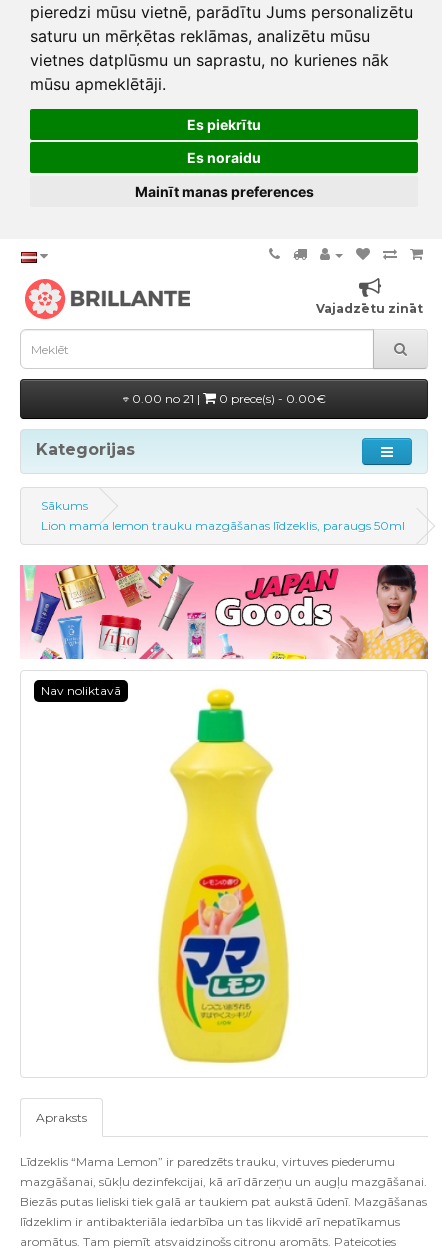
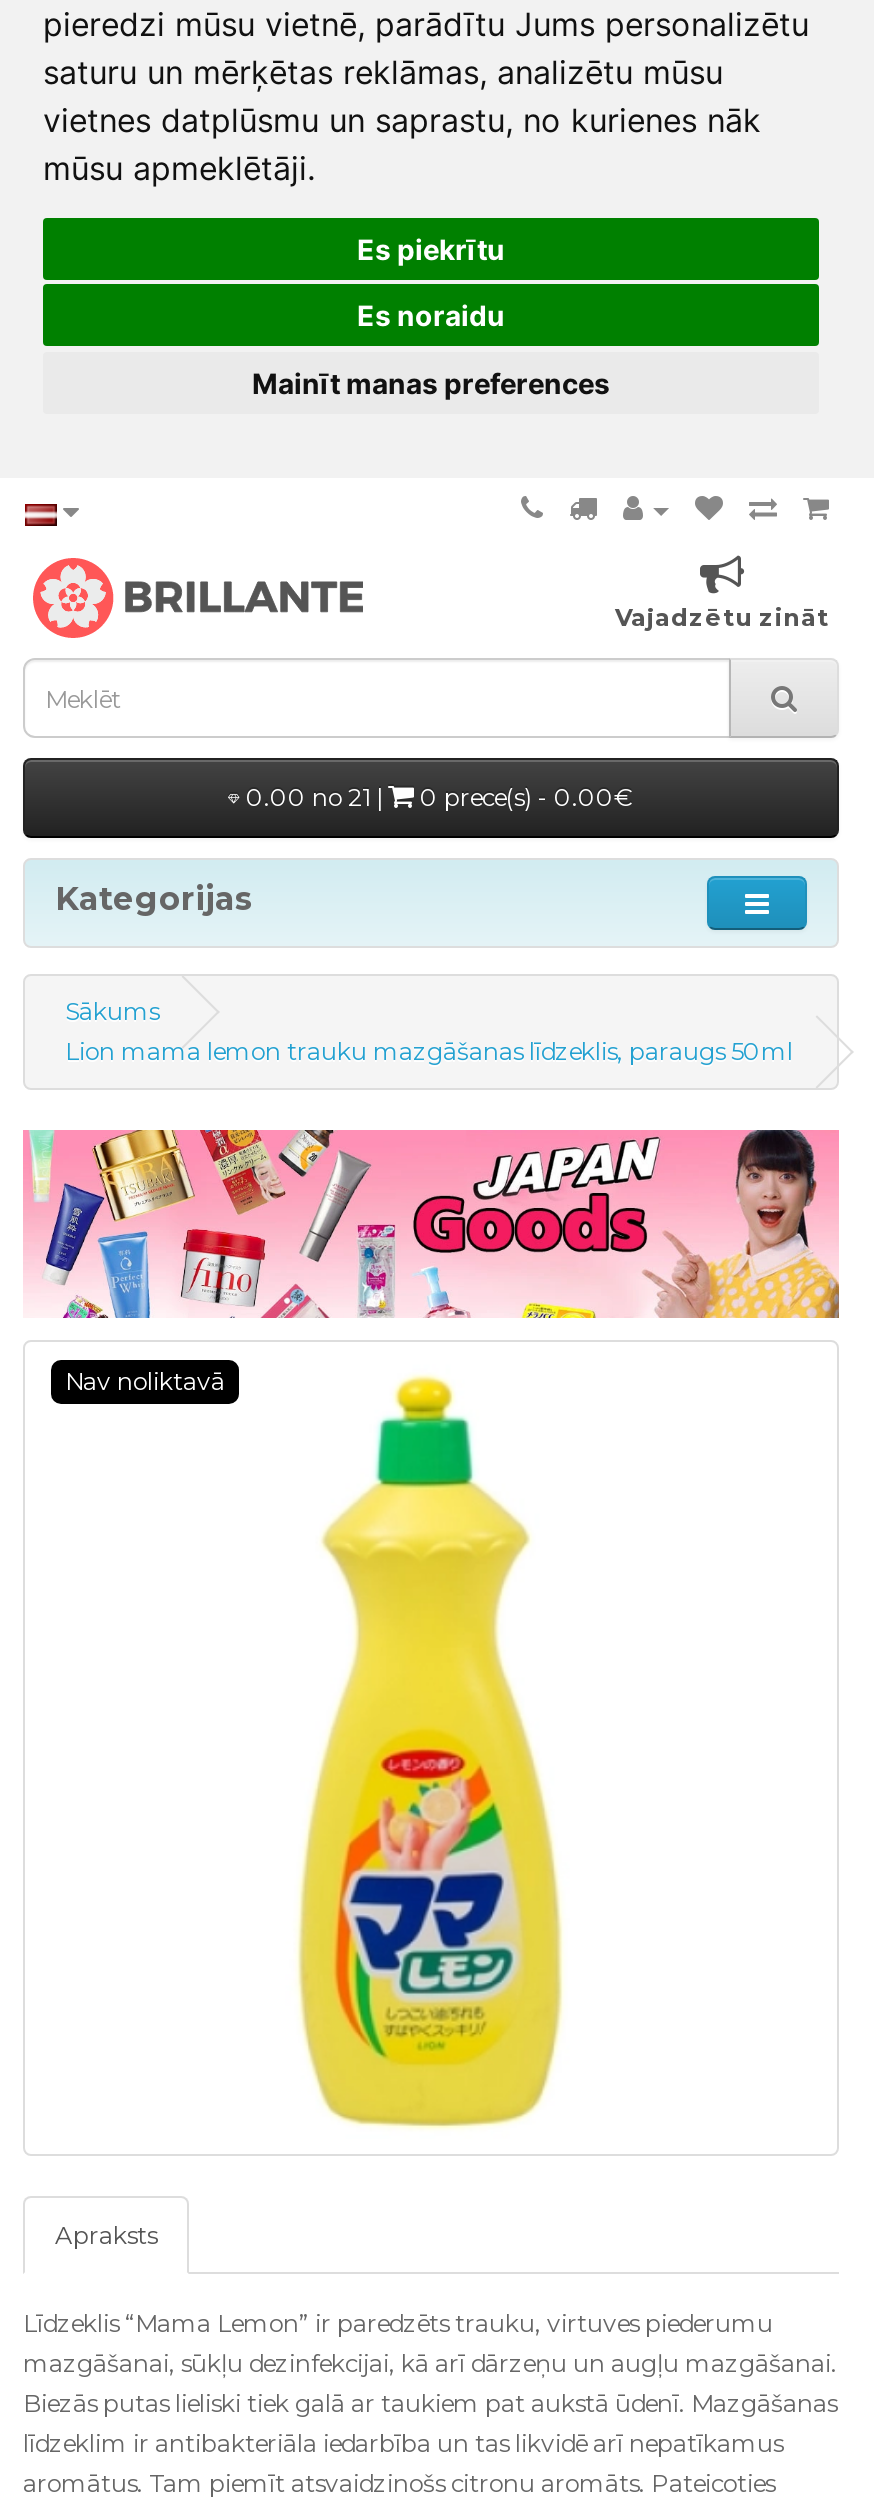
- [image]
+ [image]
